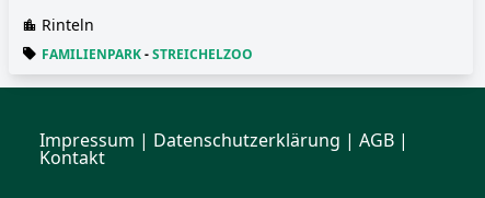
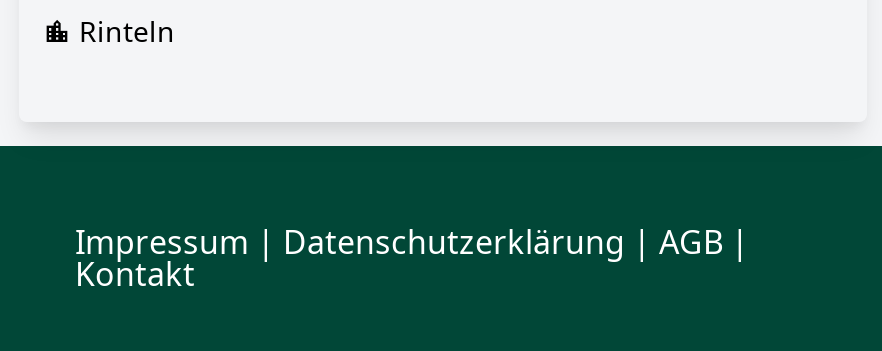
- FAMILIENPARK - STREICHELZOO
